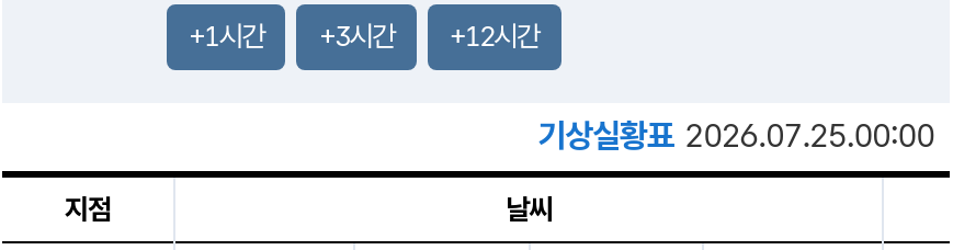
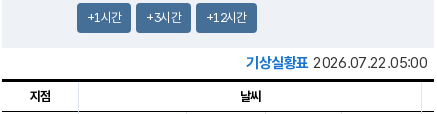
- 기상실황표 2026.07.25.00:00
+ 기상실황표 2026.07.22.05:00
